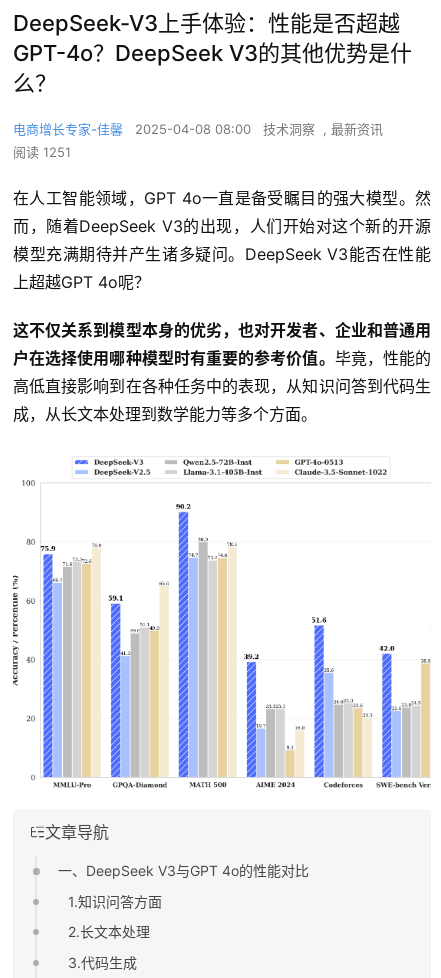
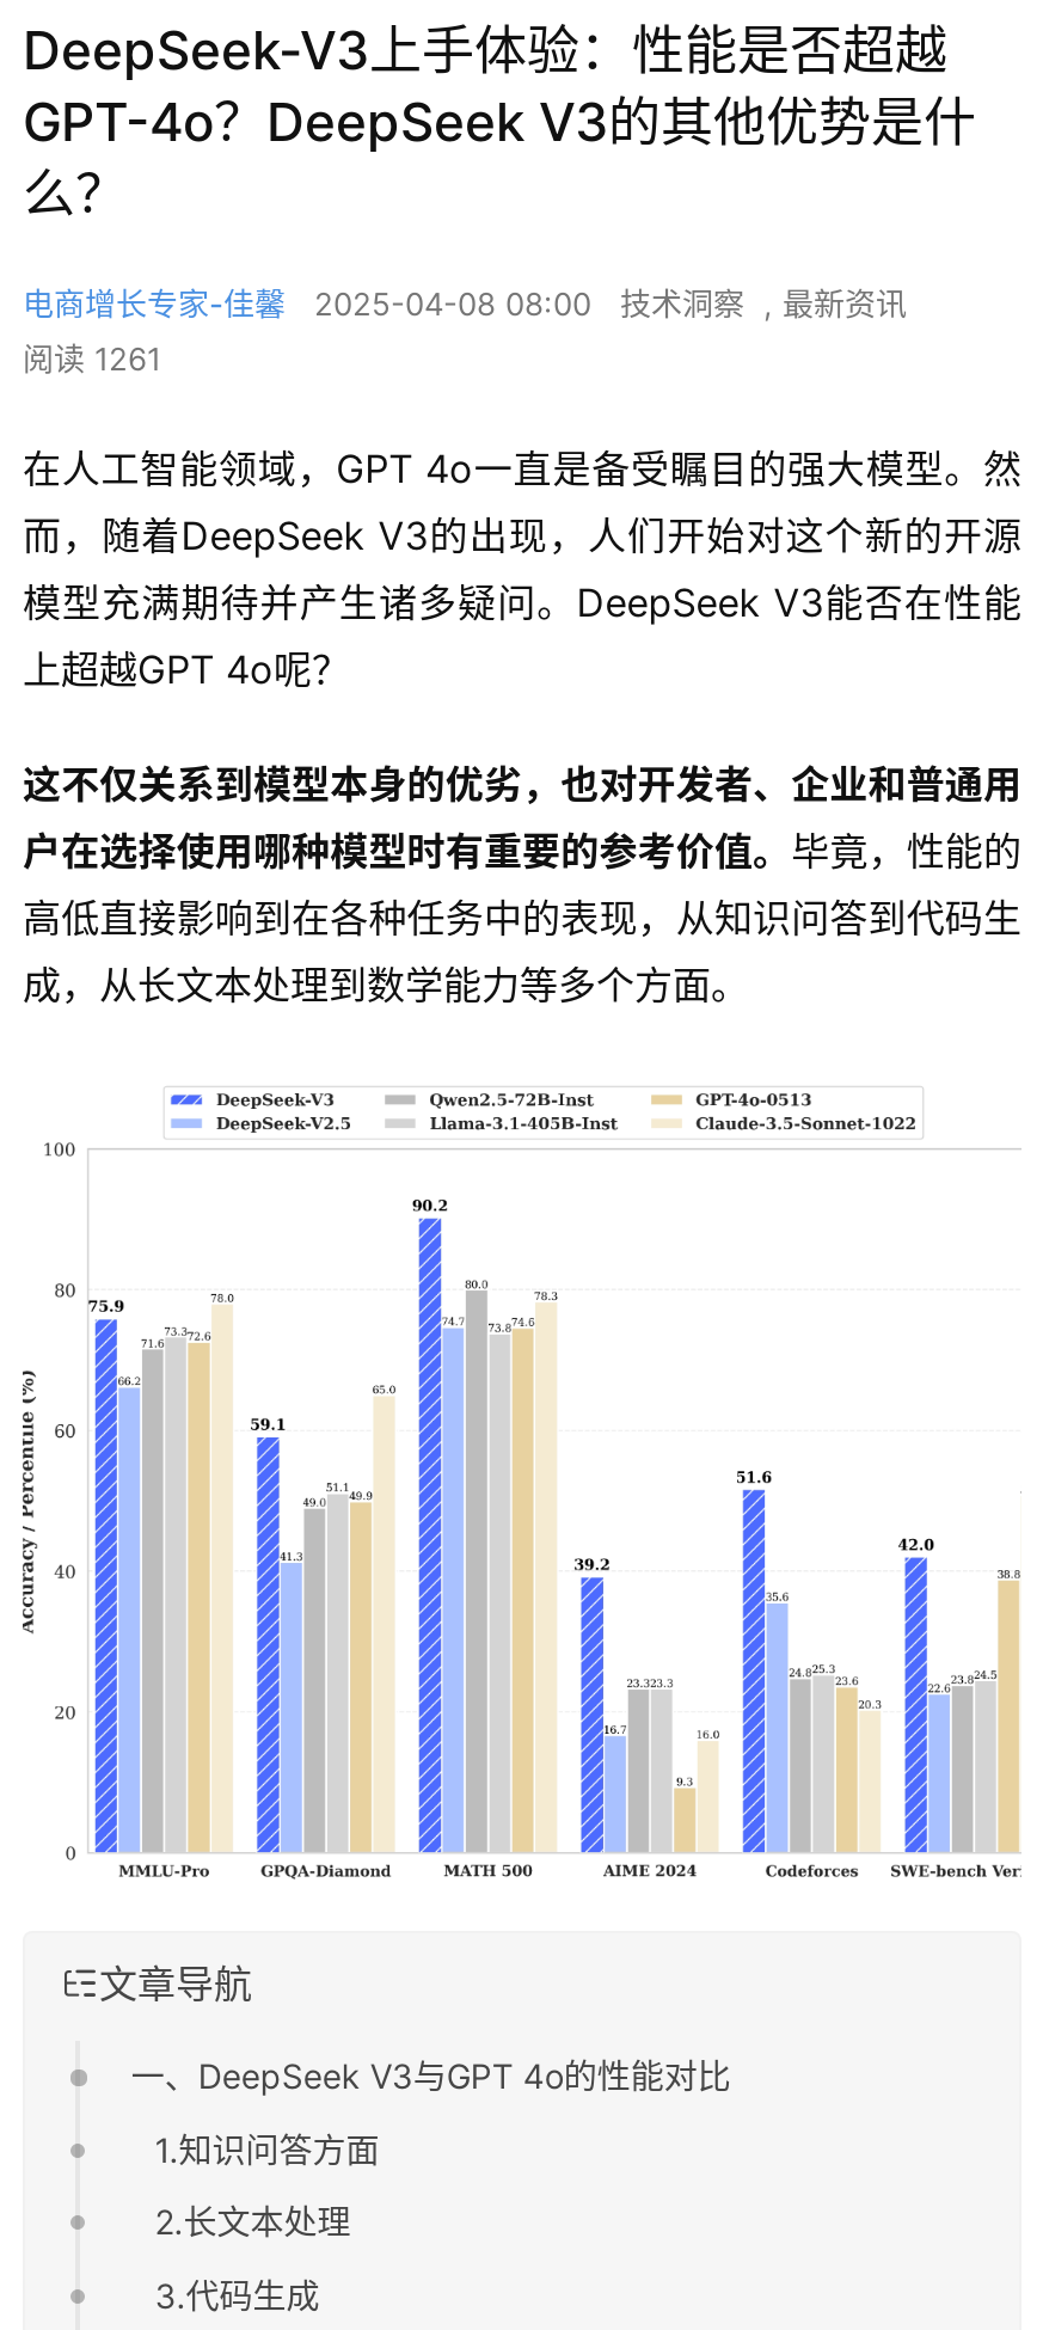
- 阅读 1251
+ 阅读 1261
